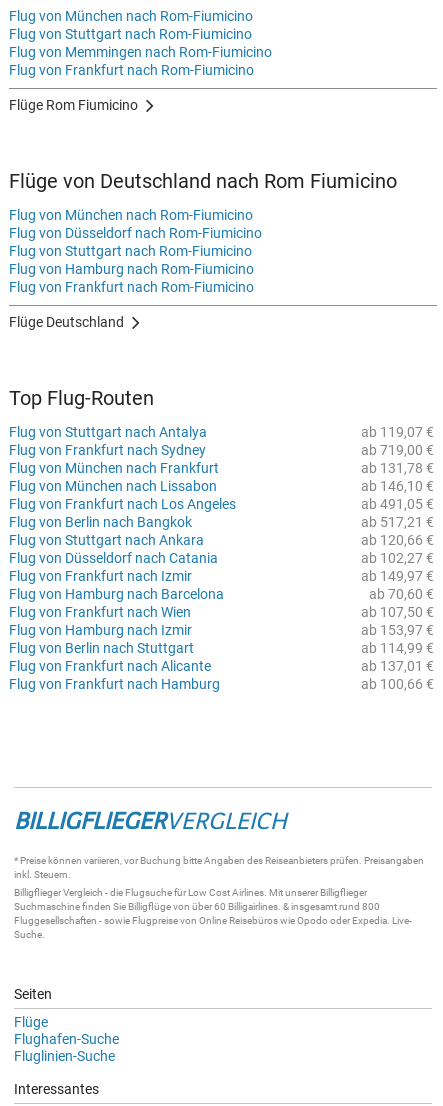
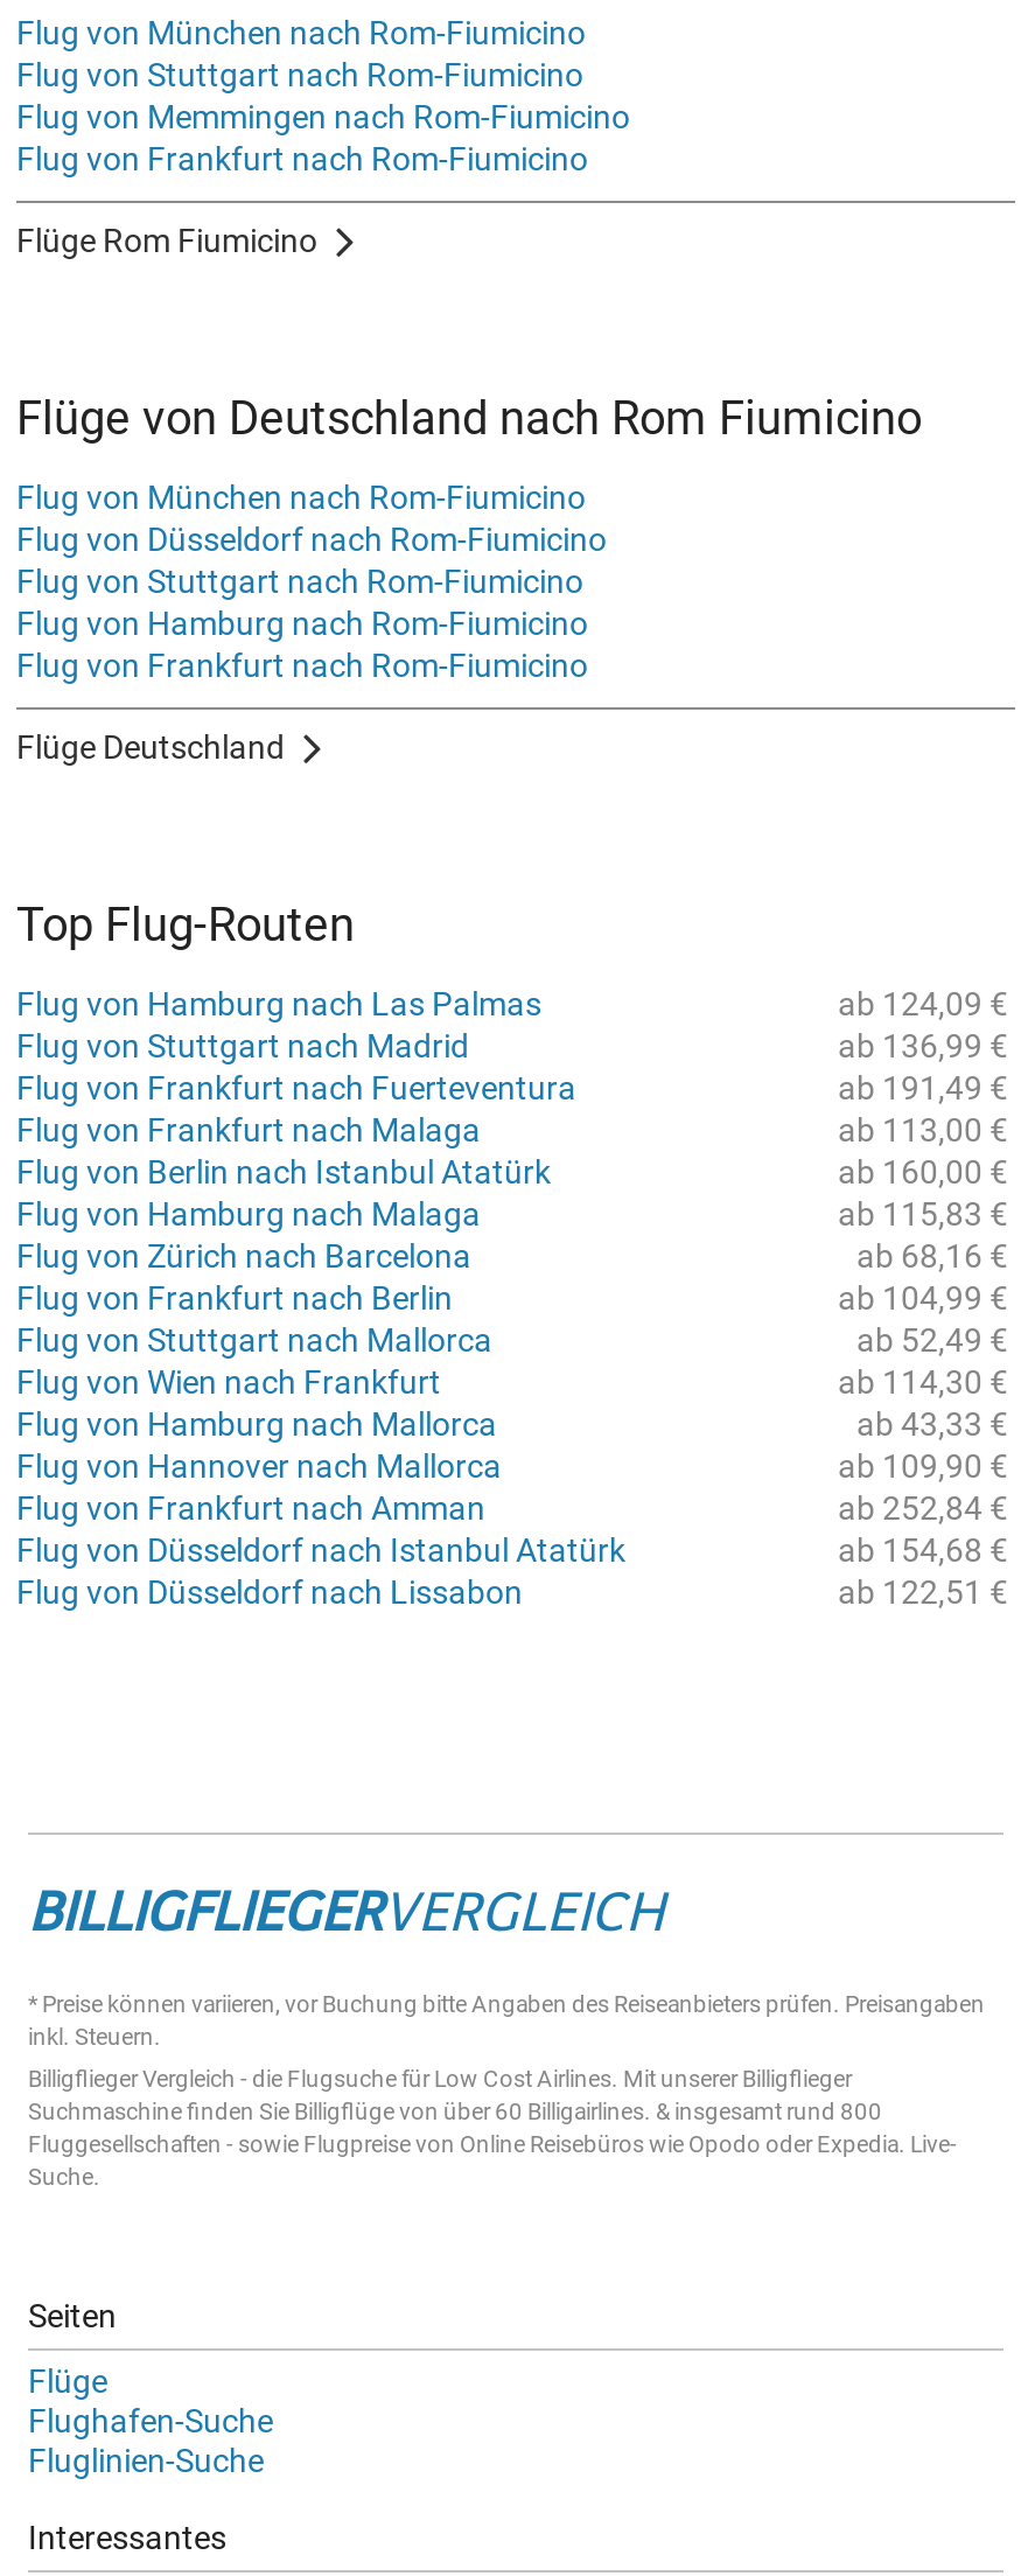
- ab 119,07 €
- Flug von Stuttgart nach Antalya
- ab 719,00 €
- Flug von Frankfurt nach Sydney
- ab 131,78 €
- Flug von München nach Frankfurt
- ab 146,10 €
- Flug von München nach Lissabon
- ab 491,05 €
- Flug von Frankfurt nach Los Angeles
- ab 517,21 €
- Flug von Berlin nach Bangkok
- ab 120,66 €
- Flug von Stuttgart nach Ankara
- ab 102,27 €
- Flug von Düsseldorf nach Catania
- ab 149,97 €
- Flug von Frankfurt nach Izmir
- ab 70,60 €
- Flug von Hamburg nach Barcelona
- ab 107,50 €
- Flug von Frankfurt nach Wien
- ab 153,97 €
- Flug von Hamburg nach Izmir
- ab 114,99 €
- Flug von Berlin nach Stuttgart
- ab 137,01 €
- Flug von Frankfurt nach Alicante
- ab 100,66 €
- Flug von Frankfurt nach Hamburg
+ ab 124,09 €
+ Flug von Hamburg nach Las Palmas
+ ab 136,99 €
+ Flug von Stuttgart nach Madrid
+ ab 191,49 €
+ Flug von Frankfurt nach Fuerteventura
+ ab 113,00 €
+ Flug von Frankfurt nach Malaga
+ ab 160,00 €
+ Flug von Berlin nach Istanbul Atatürk
+ ab 115,83 €
+ Flug von Hamburg nach Malaga
+ ab 68,16 €
+ Flug von Zürich nach Barcelona
+ ab 104,99 €
+ Flug von Frankfurt nach Berlin
+ ab 52,49 €
+ Flug von Stuttgart nach Mallorca
+ ab 114,30 €
+ Flug von Wien nach Frankfurt
+ ab 43,33 €
+ Flug von Hamburg nach Mallorca
+ ab 109,90 €
+ Flug von Hannover nach Mallorca
+ ab 252,84 €
+ Flug von Frankfurt nach Amman
+ ab 154,68 €
+ Flug von Düsseldorf nach Istanbul Atatürk
+ ab 122,51 €
+ Flug von Düsseldorf nach Lissabon
